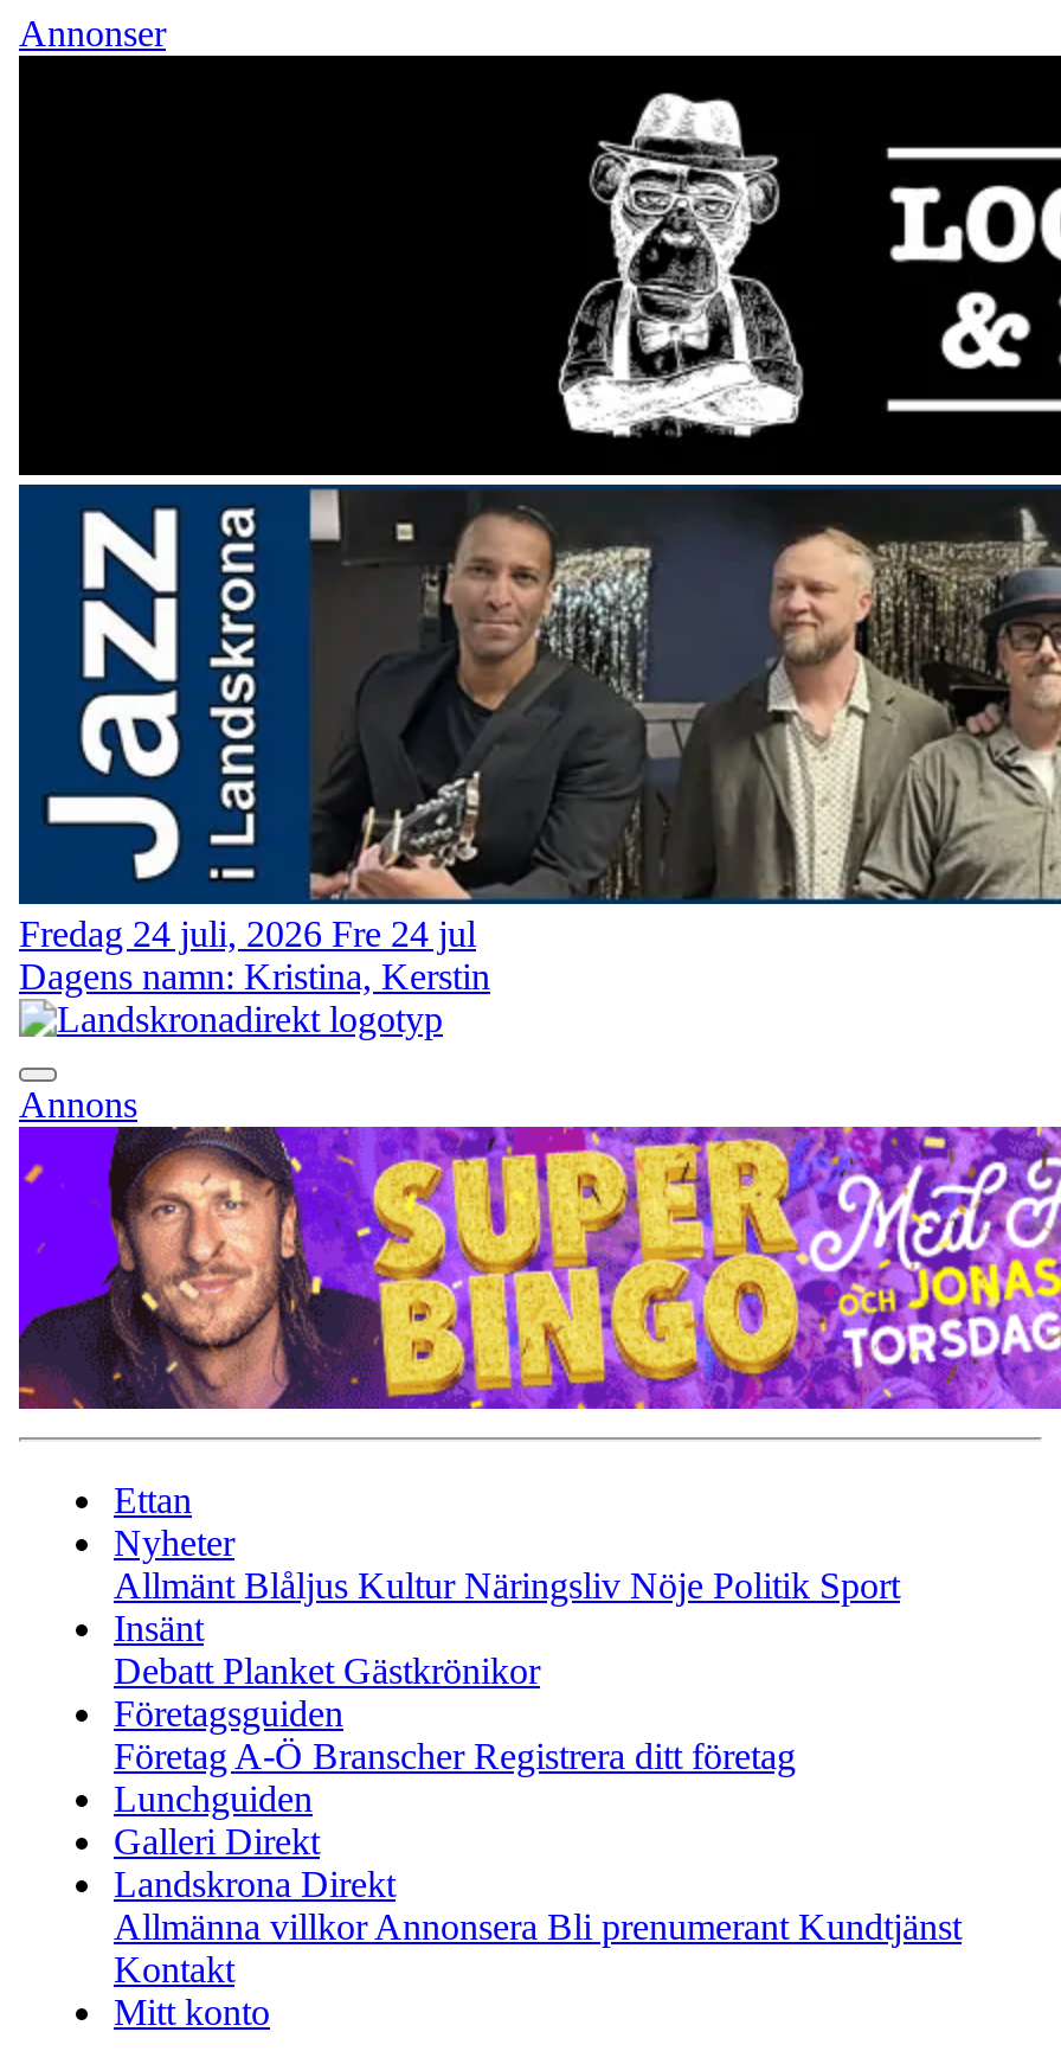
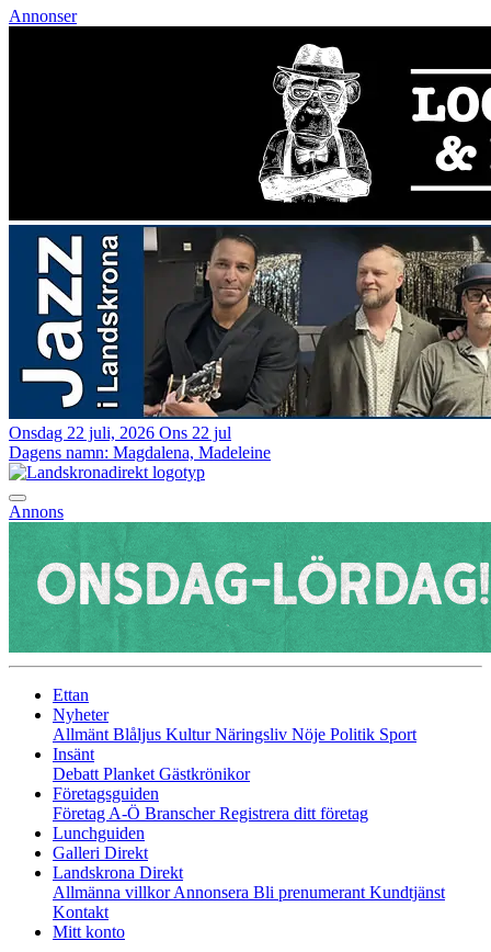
- Fredag 24 juli, 2026 Fre 24 jul
+ Onsdag 22 juli, 2026 Ons 22 jul

- Dagens namn: Kristina, Kerstin
+ Dagens namn: Magdalena, Madeleine

- [image]
+ [image]
